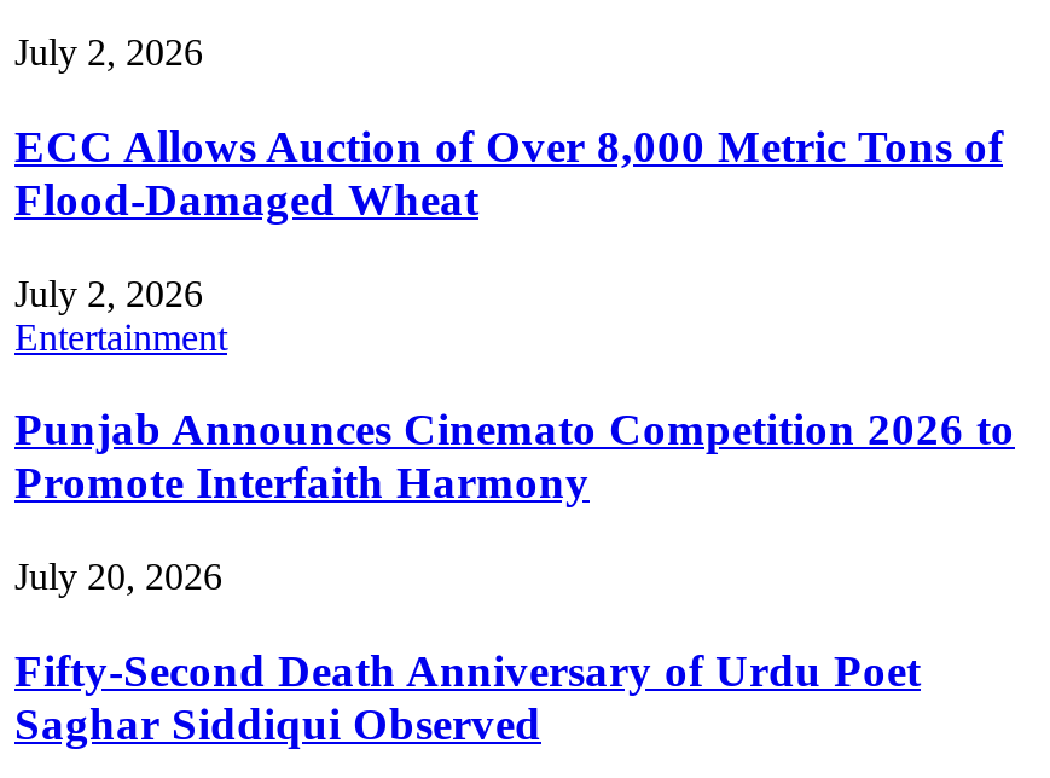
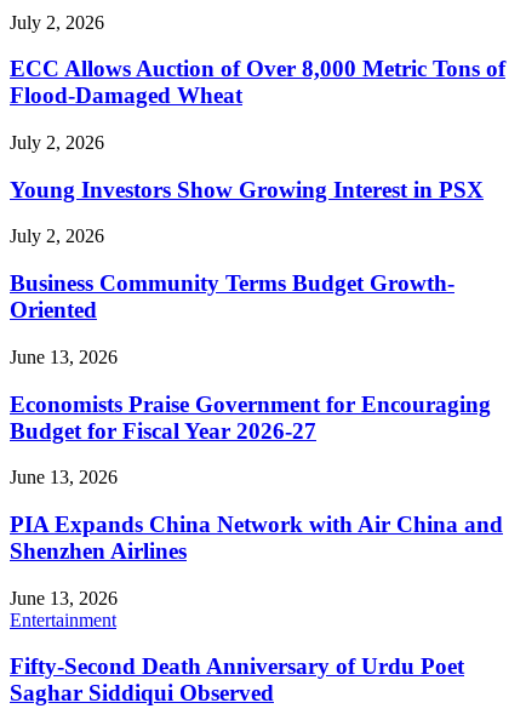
+ Young Investors Show Growing Interest in PSX
+ July 2, 2026
+ Business Community Terms Budget Growth-
+ Oriented
+ June 13, 2026
+ Economists Praise Government for Encouraging
+ Budget for Fiscal Year 2026-27
+ June 13, 2026
+ PIA Expands China Network with Air China and
+ Shenzhen Airlines
+ June 13, 2026

moved down: Entertainment

- Punjab Announces Cinemato Competition 2026 to
- Promote Interfaith Harmony
- July 20, 2026
